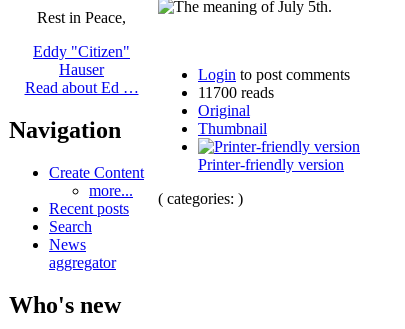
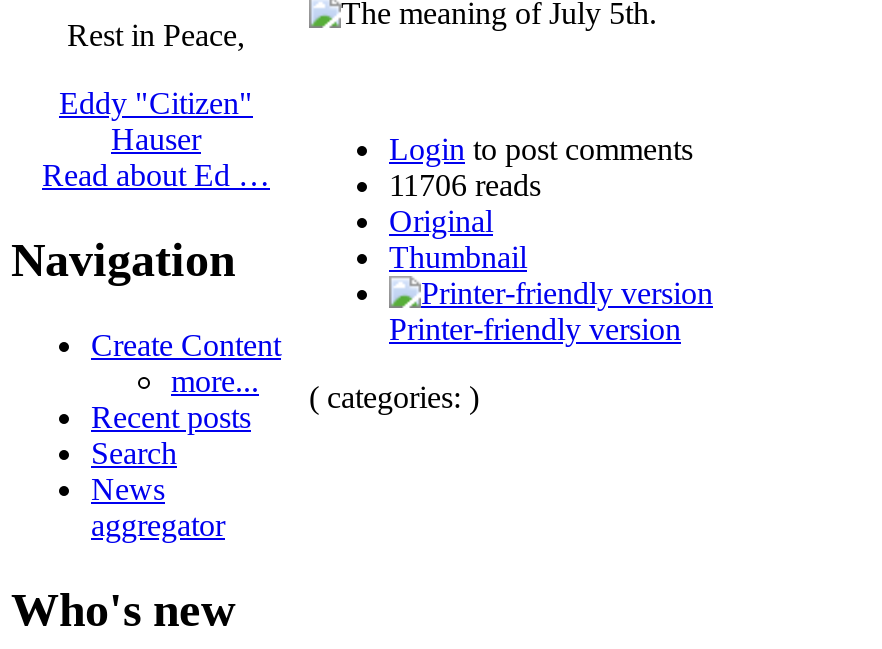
- 11700 reads
+ 11706 reads
